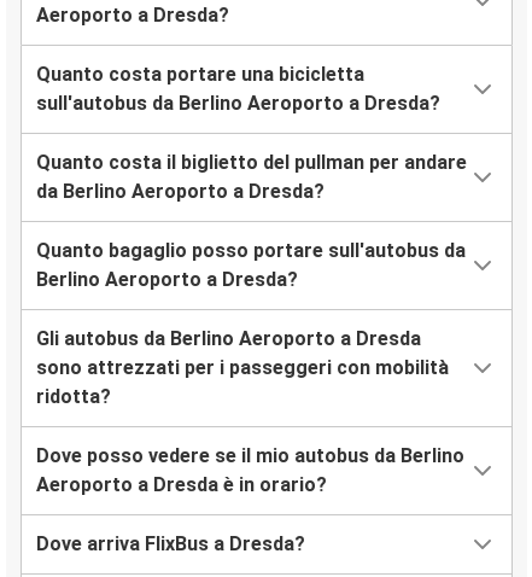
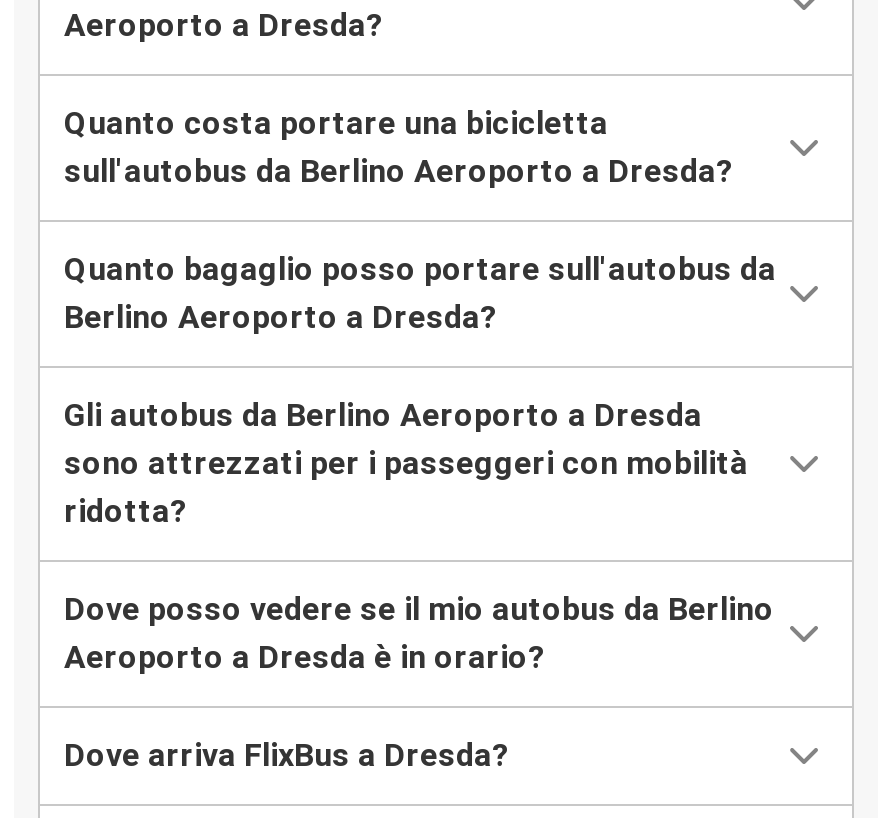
- Quanto costa il biglietto del pullman per andare
- da Berlino Aeroporto a Dresda?
